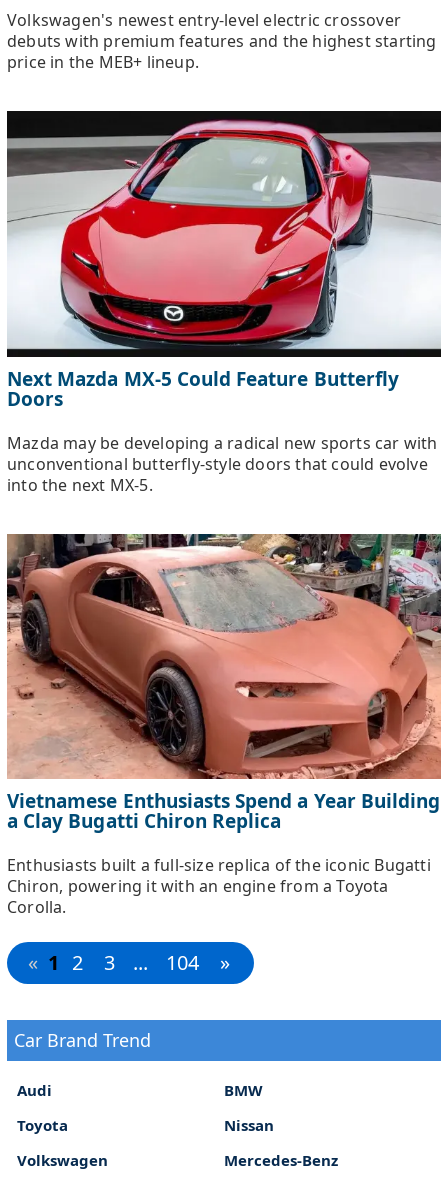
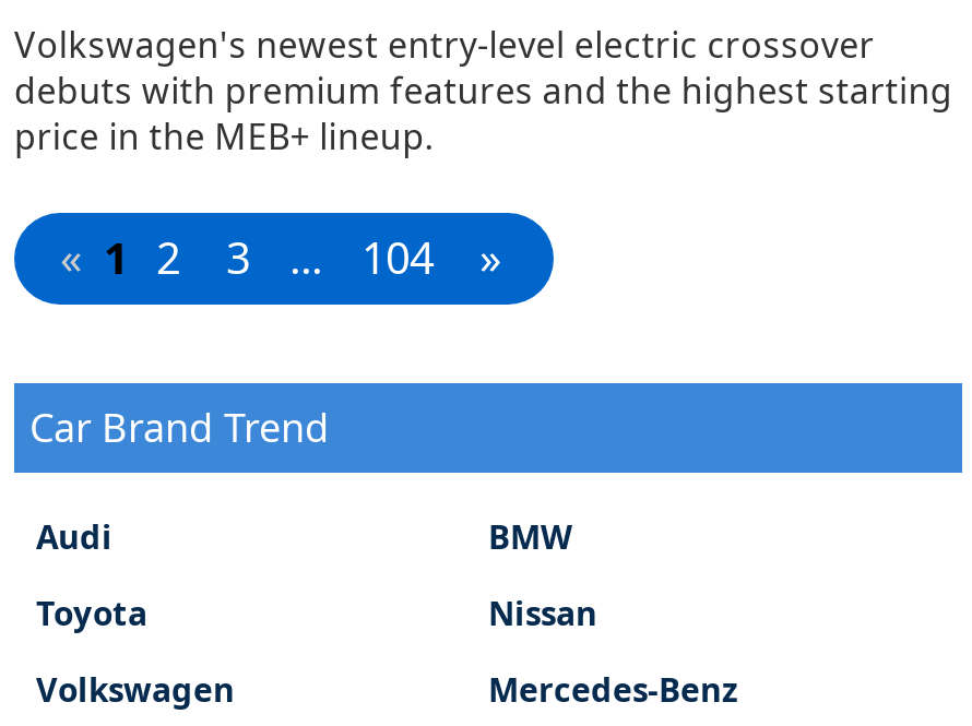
- [image]
- Next Mazda MX-5 Could Feature Butterfly
- Doors
- Mazda may be developing a radical new sports car with
- unconventional butterfly-style doors that could evolve
- into the next MX-5.

- [image]
- Vietnamese Enthusiasts Spend a Year Building
- a Clay Bugatti Chiron Replica
- Enthusiasts built a full-size replica of the iconic Bugatti
- Chiron, powering it with an engine from a Toyota
- Corolla.
